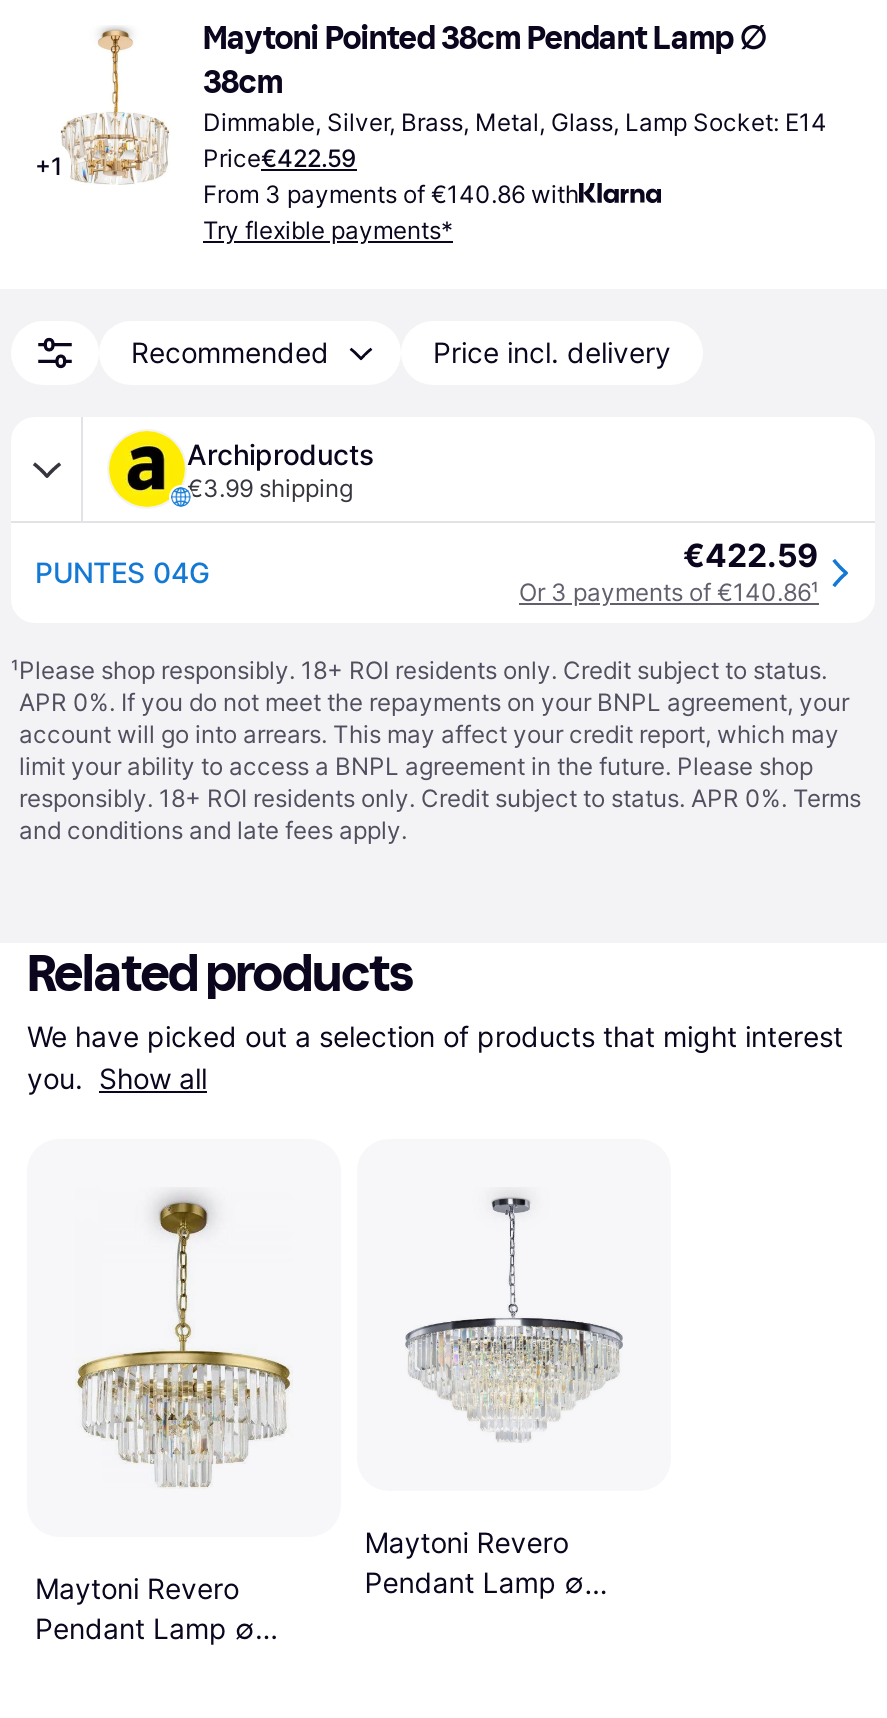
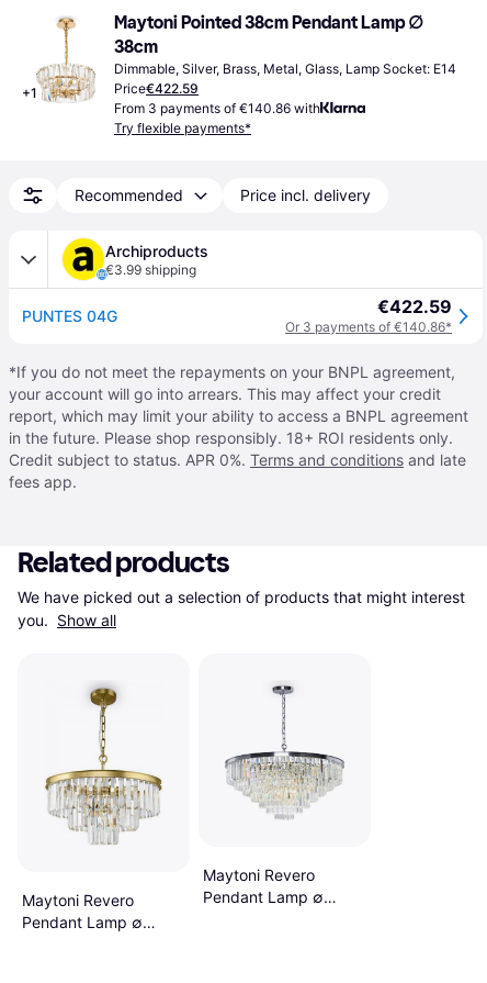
- Or 3 payments of €140.86¹
+ Or 3 payments of €140.86*

- ¹Please shop responsibly. 18+ ROI residents only. Credit subject to status.
- APR 0%. If you do not meet the repayments on your BNPL agreement, your
- account will go into arrears. This may affect your credit report, which may
- limit your ability to access a BNPL agreement in the future. Please shop
- responsibly. 18+ ROI residents only. Credit subject to status. APR 0%. Terms
- and conditions and late fees apply.
+ *If you do not meet the repayments on your BNPL agreement,
+ your account will go into arrears. This may affect your credit
+ report, which may limit your ability to access a BNPL agreement
+ in the future. Please shop responsibly. 18+ ROI residents only.
+ Credit subject to status. APR 0%. Terms and conditions and late
+ fees app.
